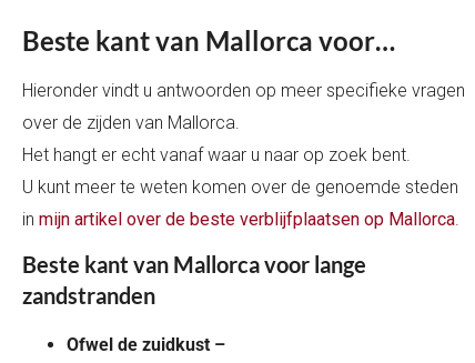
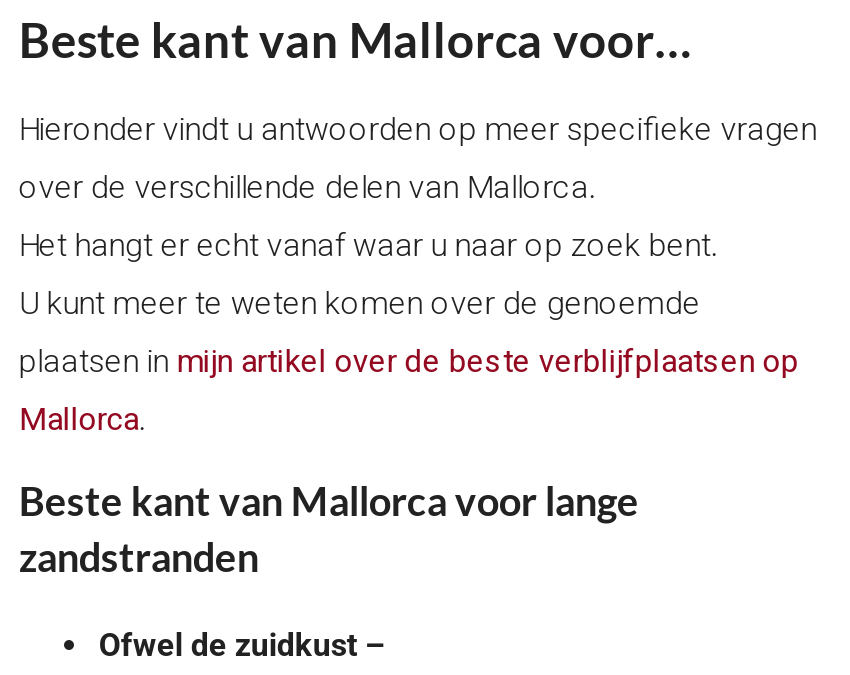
- over de zijden van Mallorca.
+ over de verschillende delen van Mallorca.

- U kunt meer te weten komen over de genoemde steden
- in mijn artikel over de beste verblijfplaatsen op Mallorca.
+ U kunt meer te weten komen over de genoemde
+ plaatsen in mijn artikel over de beste verblijfplaatsen op
+ Mallorca.
